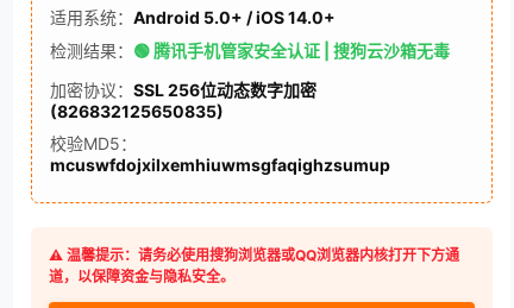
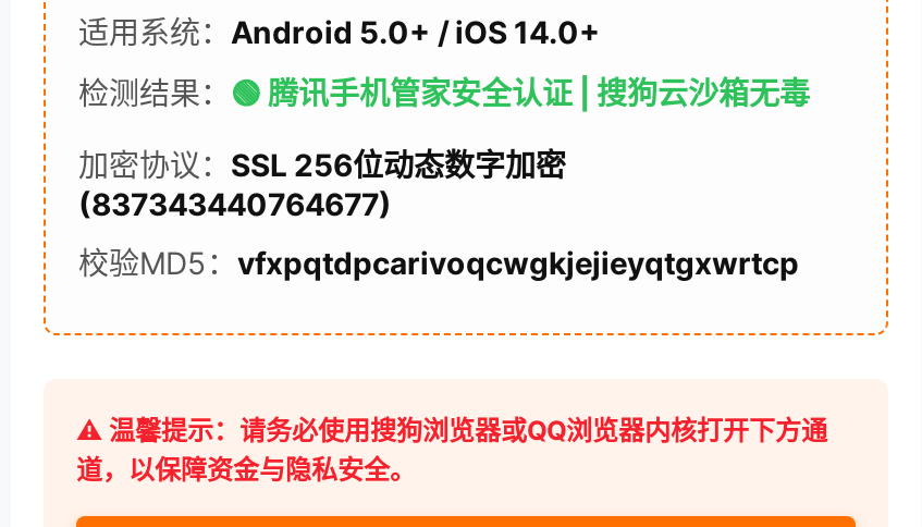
- (826832125650835)
+ (837343440764677)

- 校验MD5：
- mcuswfdojxilxemhiuwmsgfaqighzsumup
+ 校验MD5：vfxpqtdpcarivoqcwgkjejieyqtgxwrtcp
